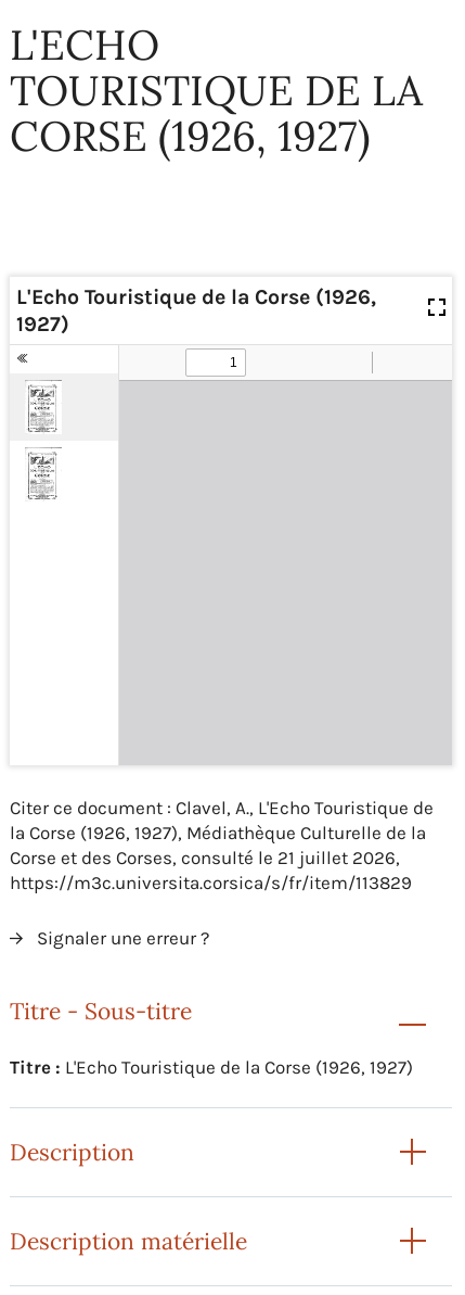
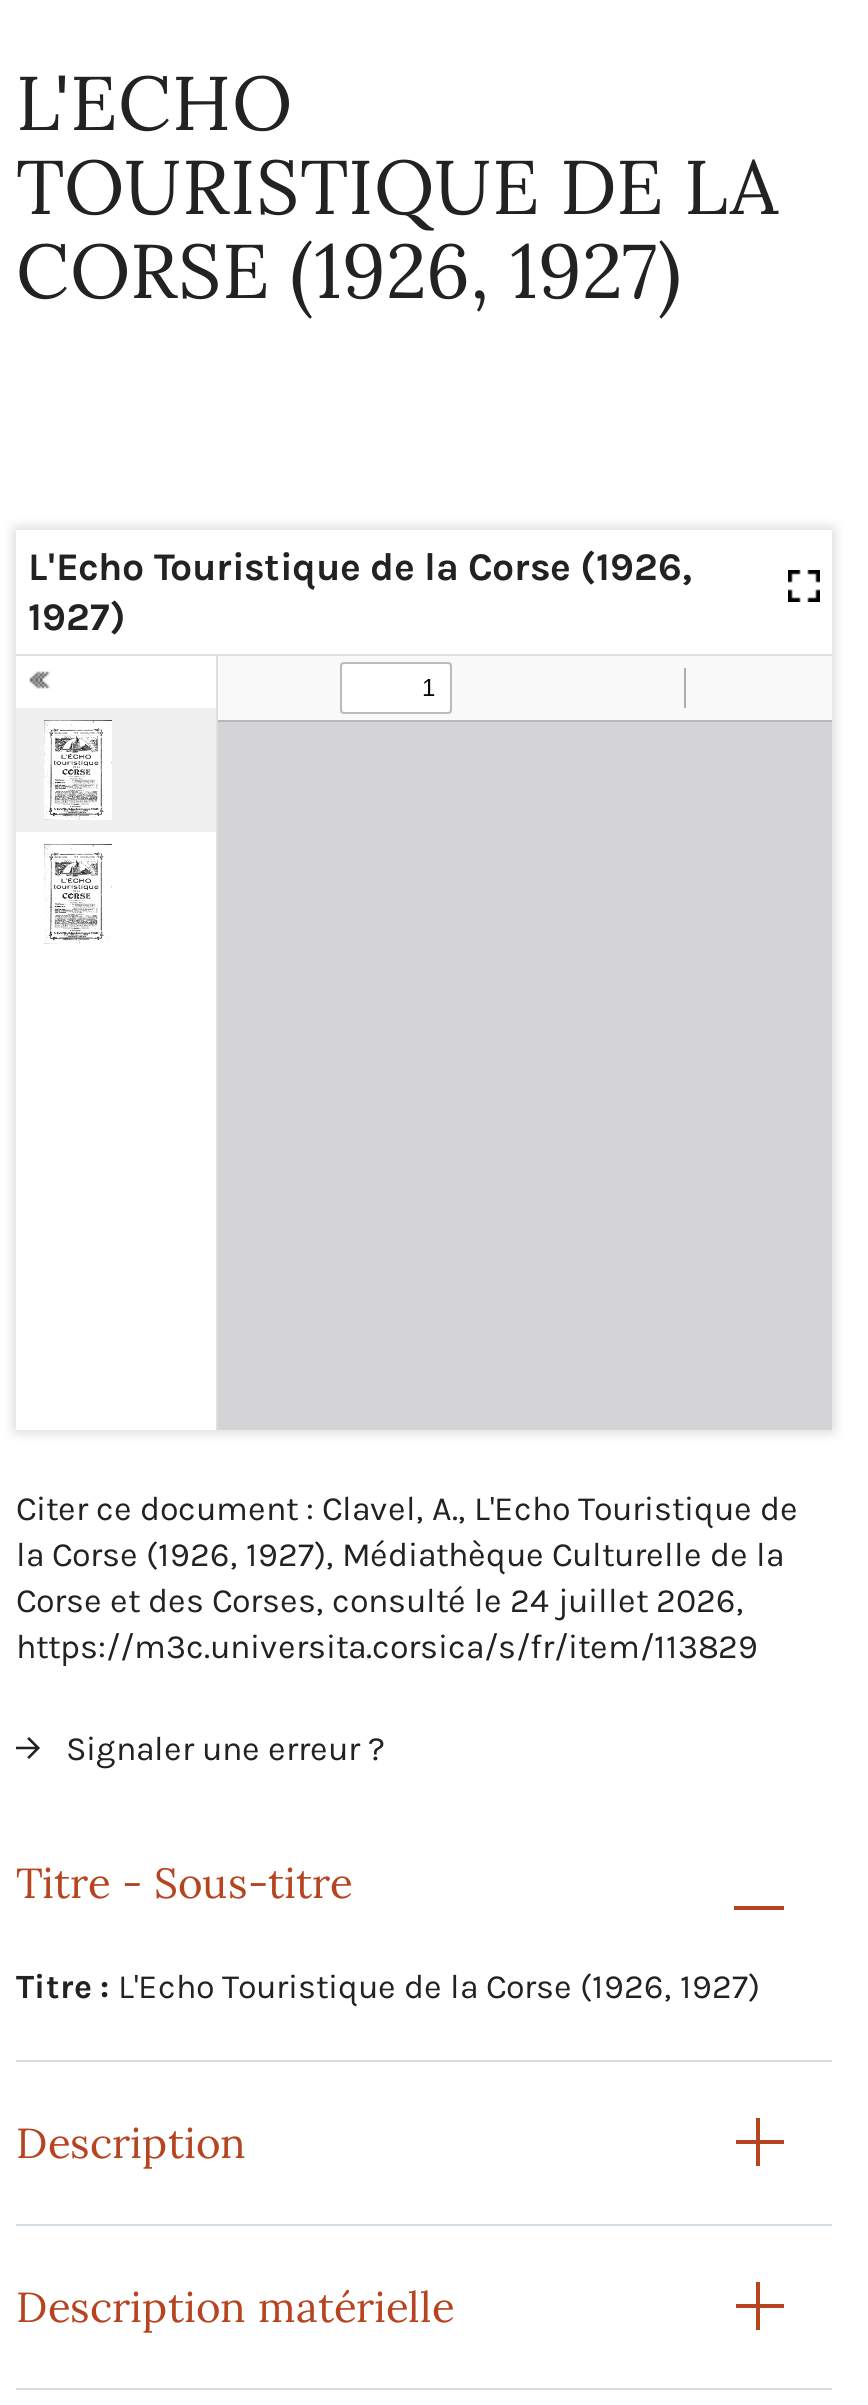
- Corse et des Corses, consulté le 21 juillet 2026,
+ Corse et des Corses, consulté le 24 juillet 2026,
